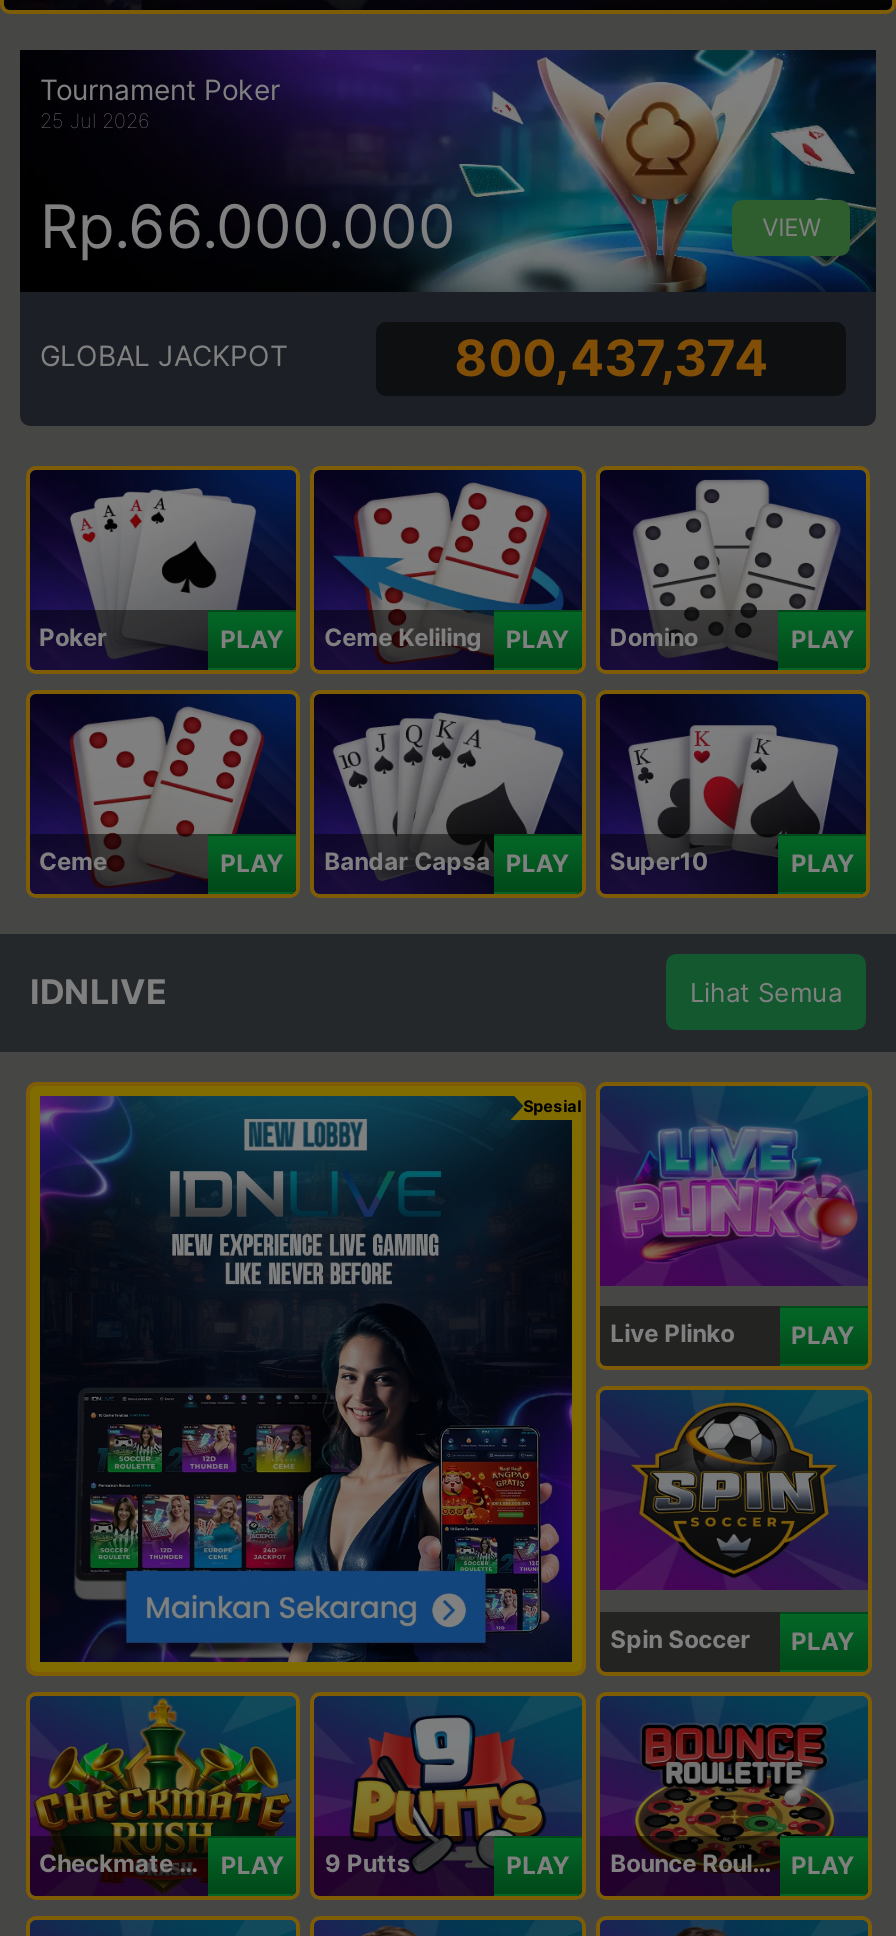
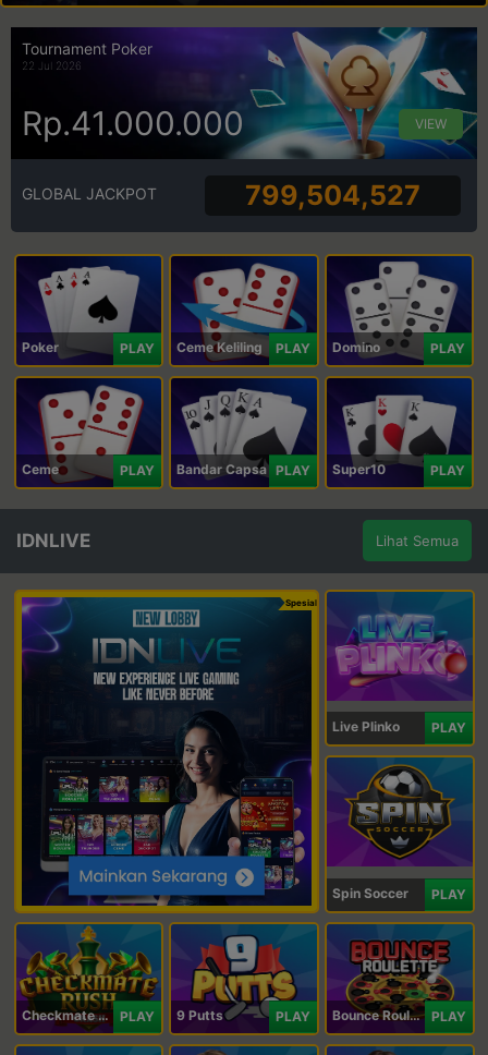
- 25 Jul 2026
+ 22 Jul 2026

- Rp.66.000.000
+ Rp.41.000.000

- 800,437,374
+ 799,504,527
